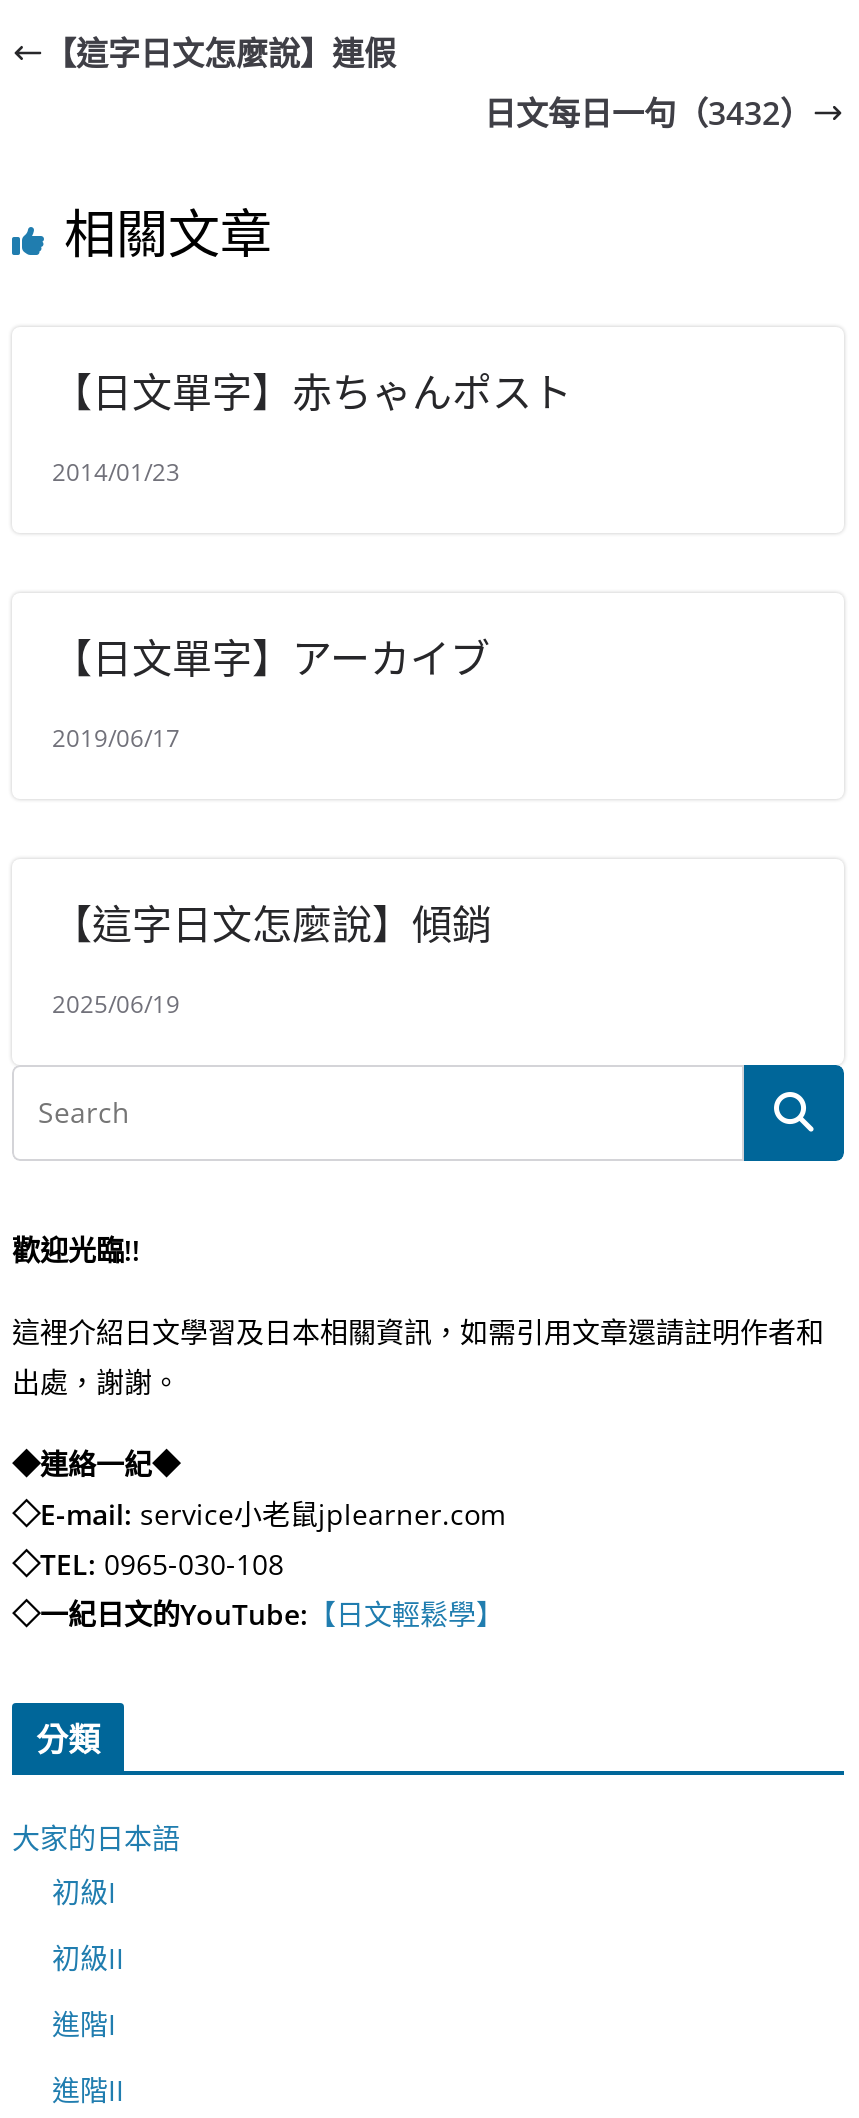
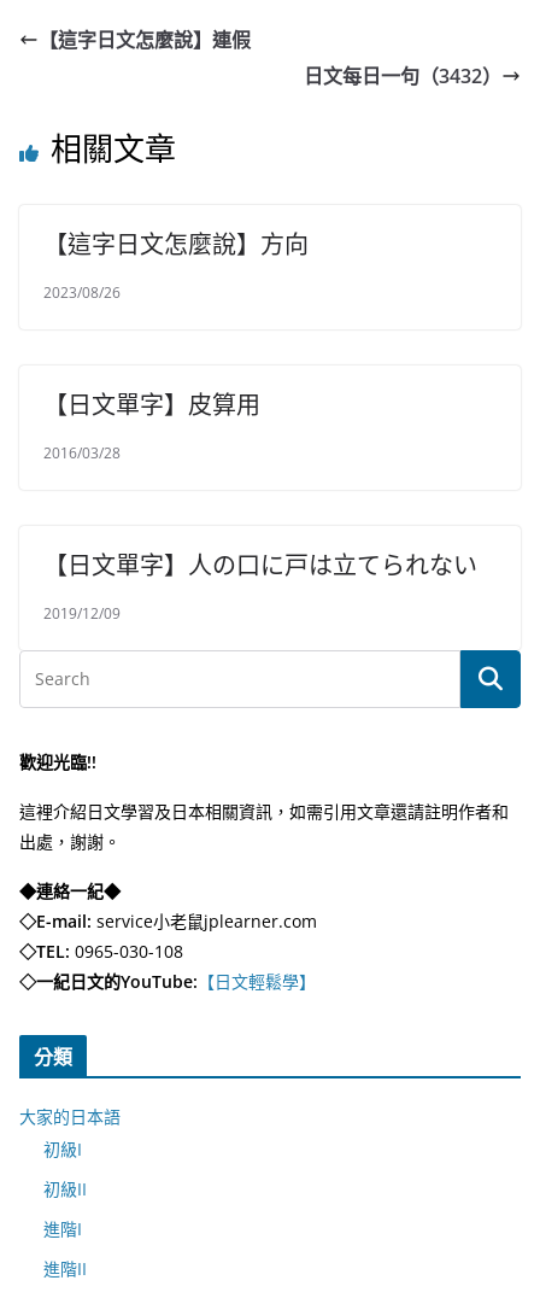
- 【日文單字】赤ちゃんポスト
+ 【這字日文怎麼說】方向

- 2014/01/23
+ 2023/08/26

- 【日文單字】アーカイブ
+ 【日文單字】皮算用

- 2019/06/17
+ 2016/03/28

- 【這字日文怎麼說】傾銷
+ 【日文單字】人の口に戸は立てられない

- 2025/06/19
+ 2019/12/09
